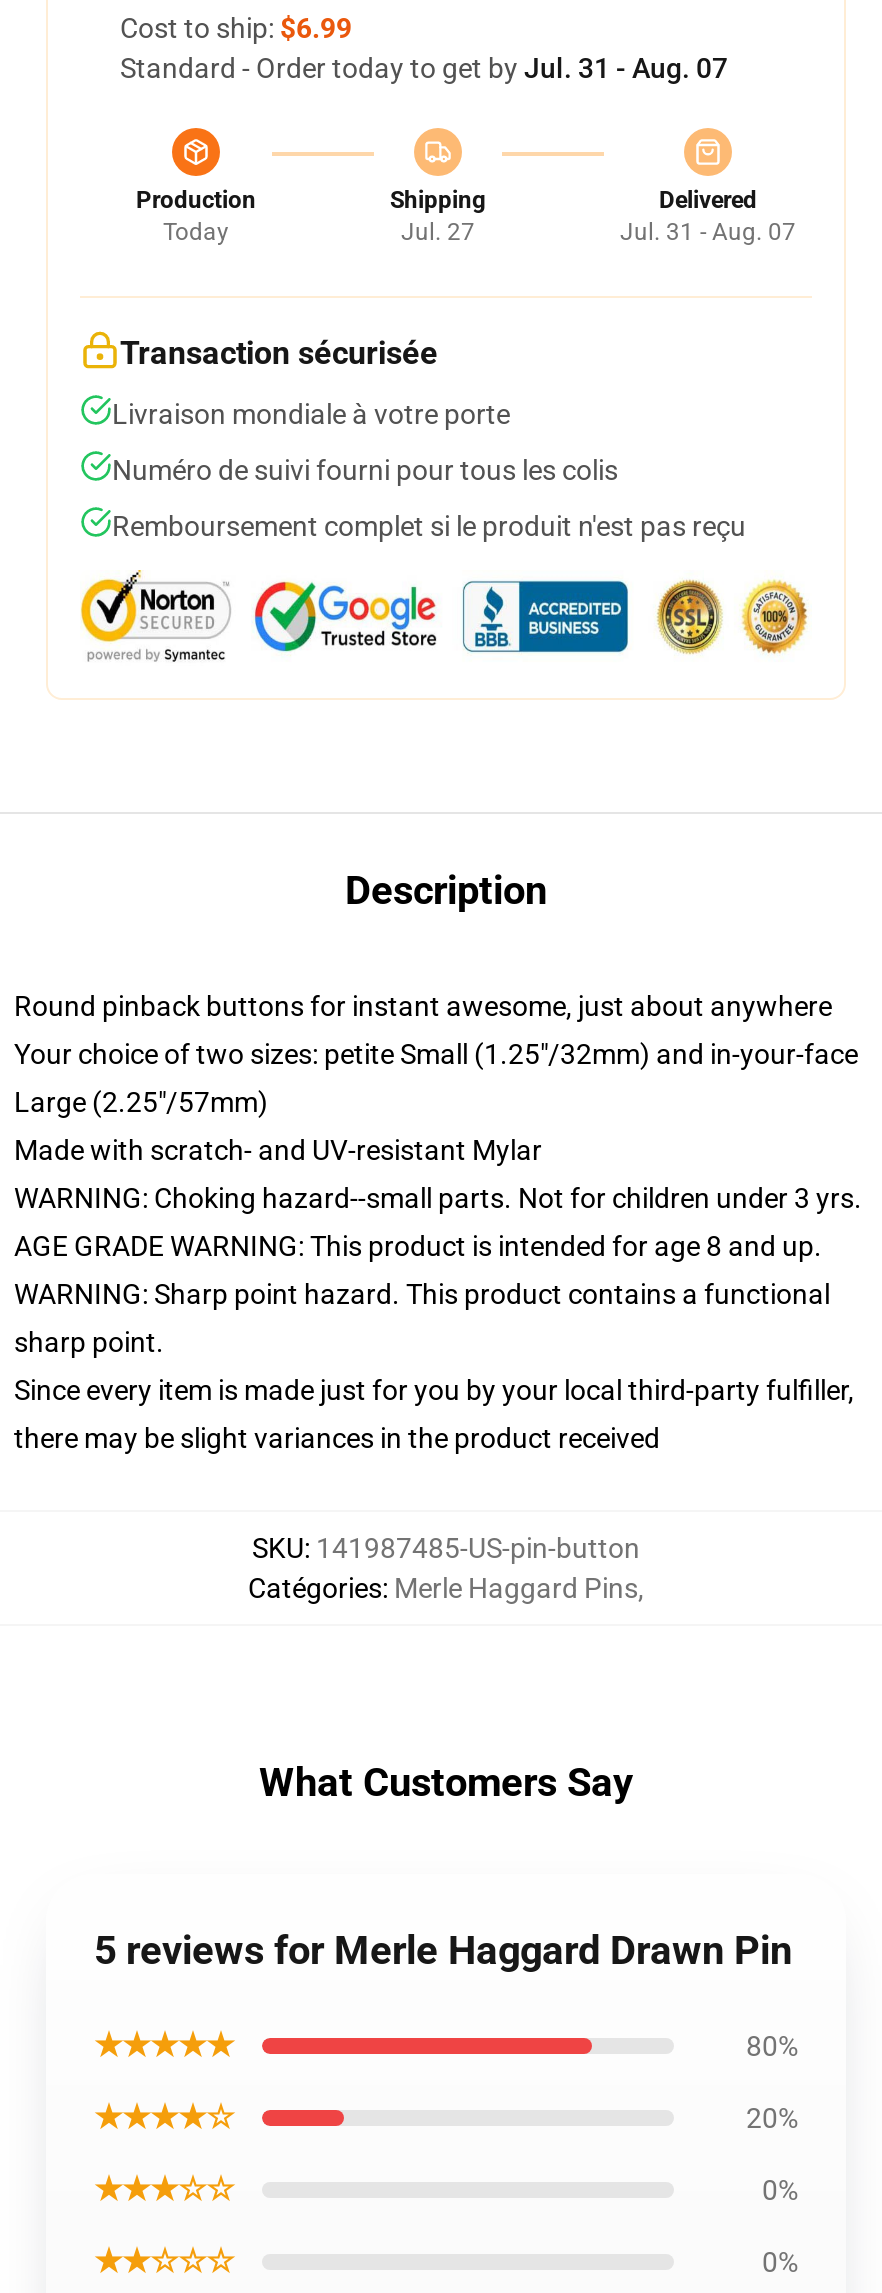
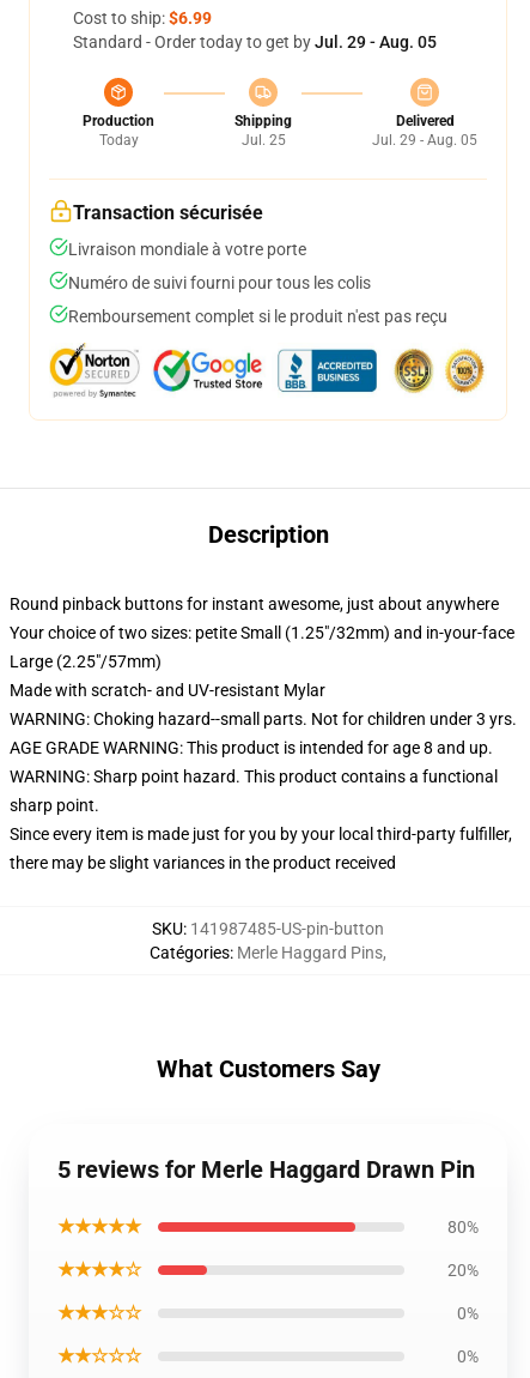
- Standard - Order today to get by Jul. 31 - Aug. 07
+ Standard - Order today to get by Jul. 29 - Aug. 05

- Jul. 27
+ Jul. 25

- Jul. 31 - Aug. 07
+ Jul. 29 - Aug. 05
